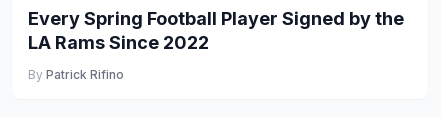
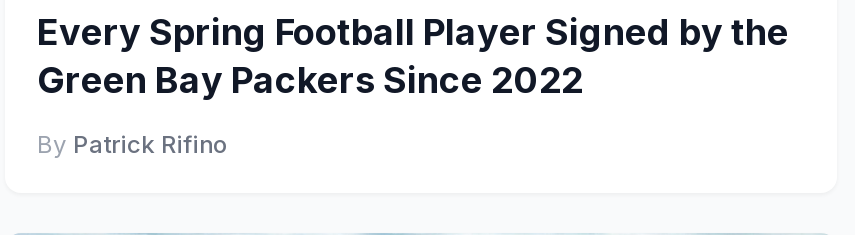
- LA Rams Since 2022
+ Green Bay Packers Since 2022
